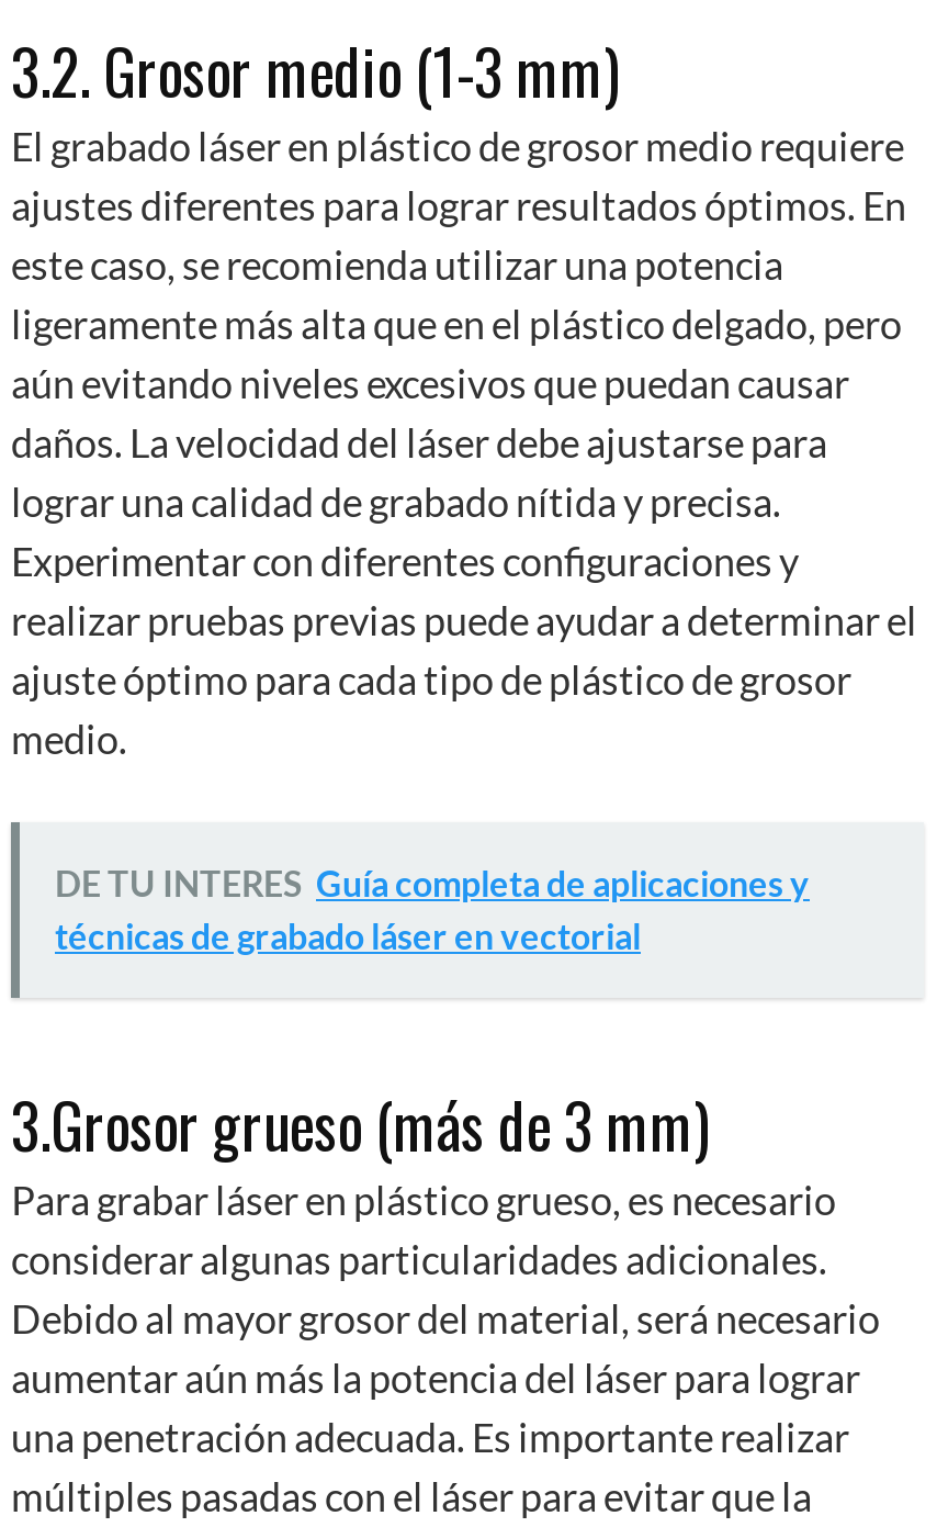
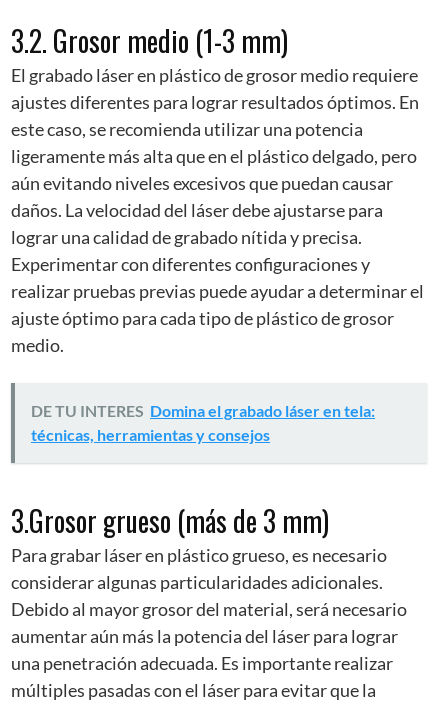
- DE TU INTERES Guía completa de aplicaciones y
- técnicas de grabado láser en vectorial
+ DE TU INTERES Domina el grabado láser en tela:
+ técnicas, herramientas y consejos
